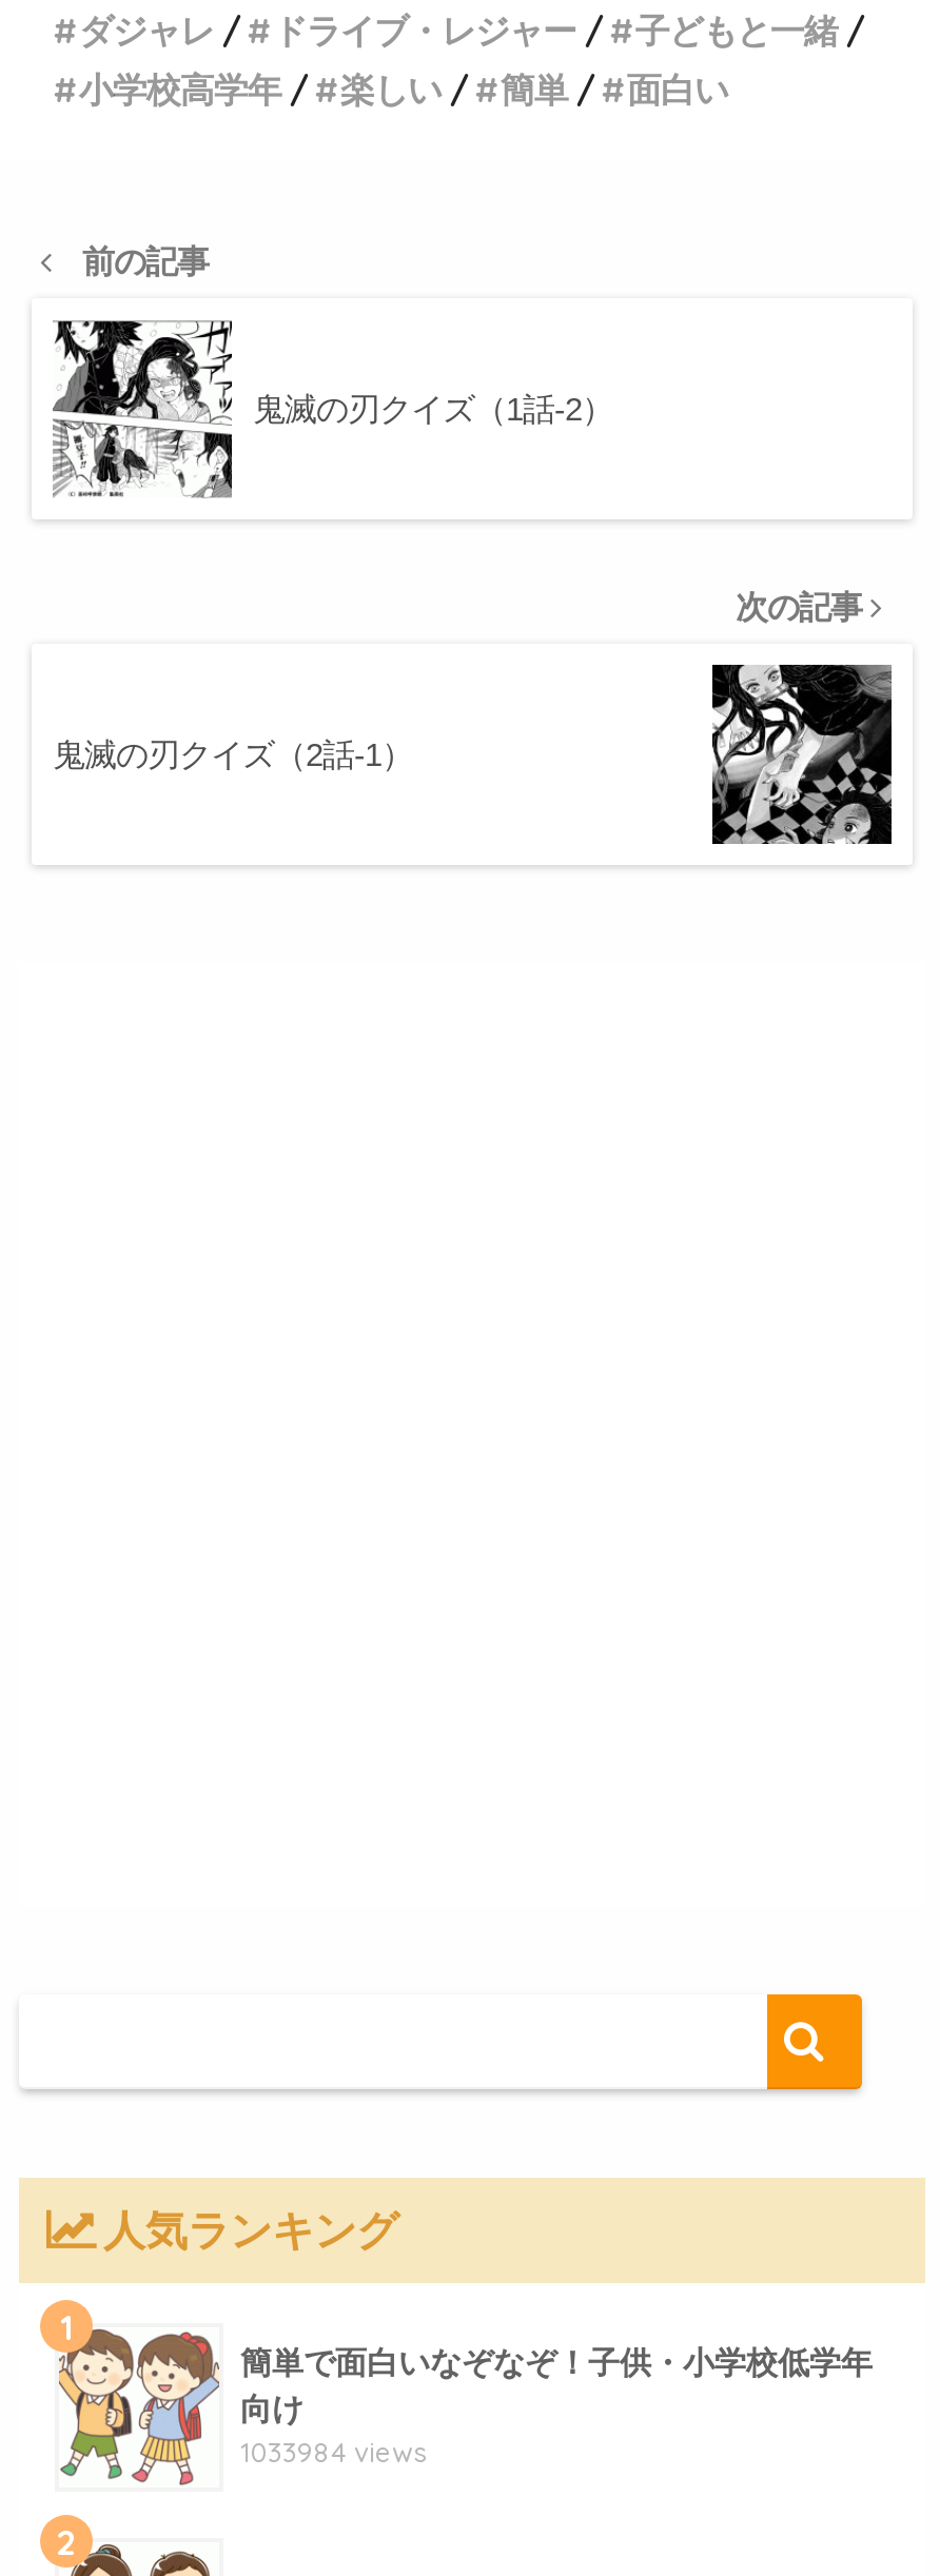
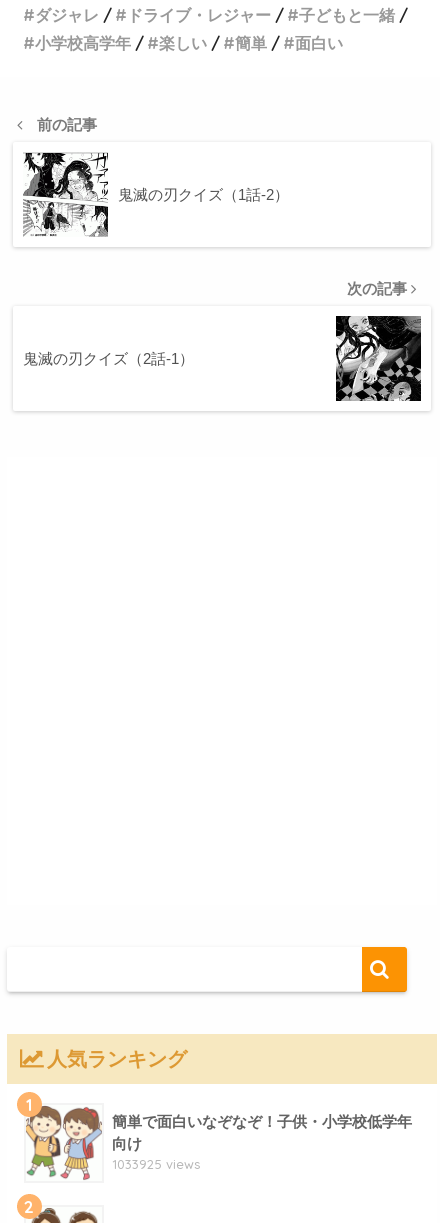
- 1033984 views
+ 1033925 views
